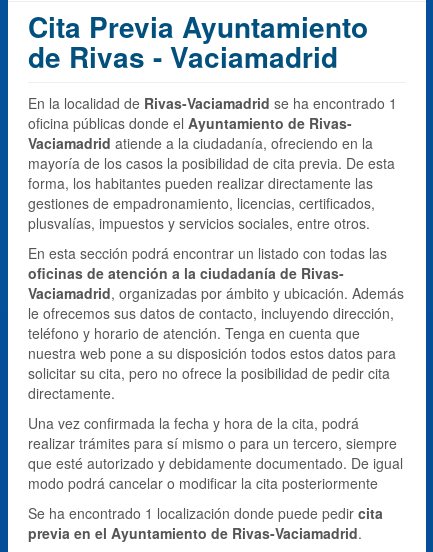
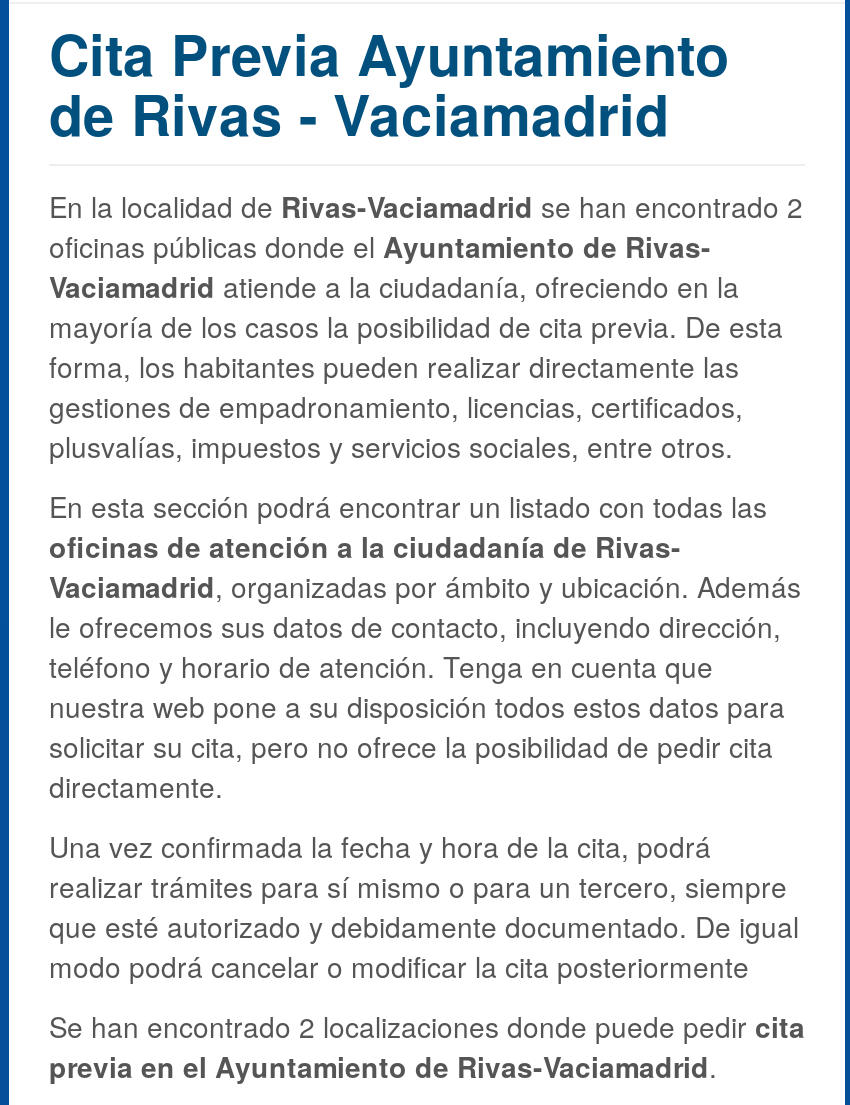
- En la localidad de Rivas-Vaciamadrid se ha encontrado 1
+ En la localidad de Rivas-Vaciamadrid se han encontrado 2

- oficina públicas donde el Ayuntamiento de Rivas-
+ oficinas públicas donde el Ayuntamiento de Rivas-

- Se ha encontrado 1 localización donde puede pedir cita
+ Se han encontrado 2 localizaciones donde puede pedir cita
